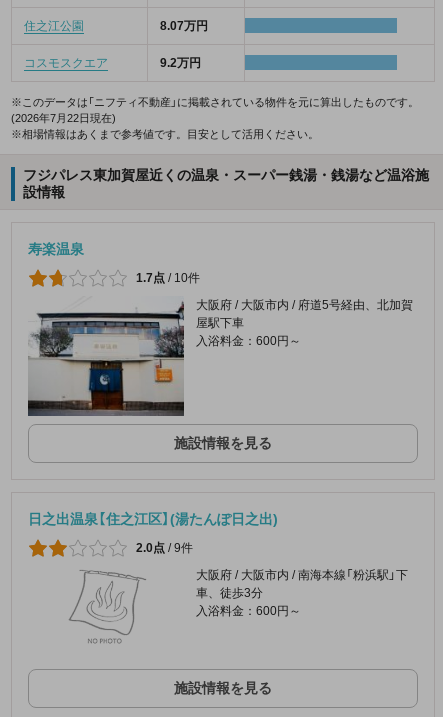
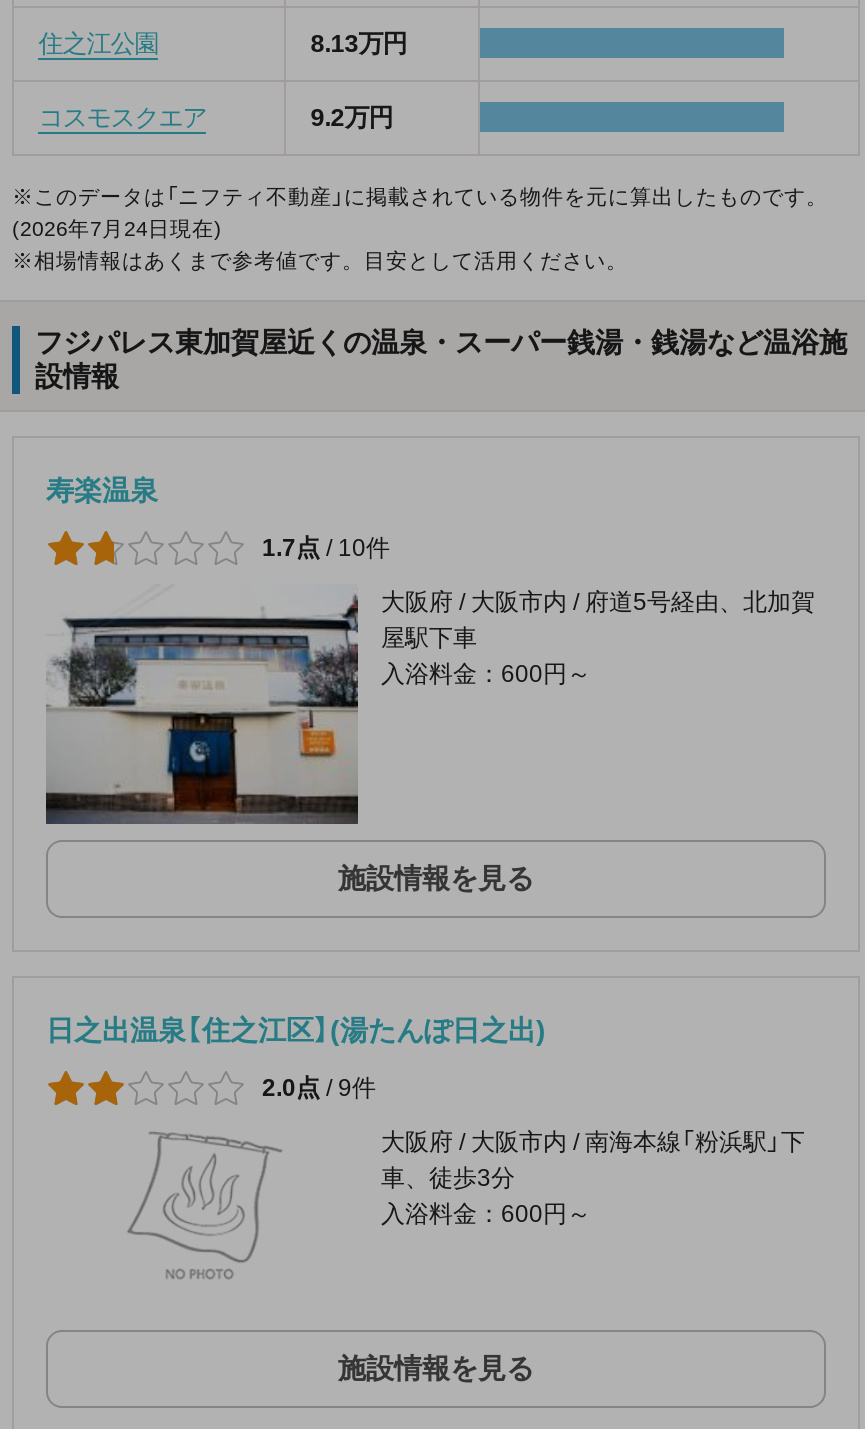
- 8.07万円
+ 8.13万円

- (2026年7月22日現在)
+ (2026年7月24日現在)
